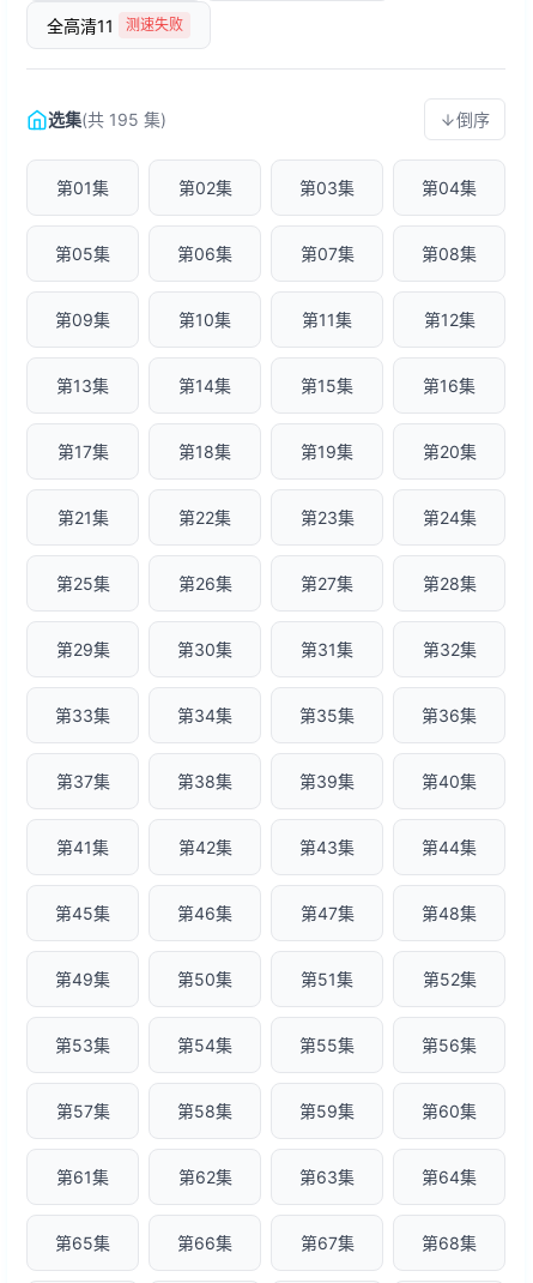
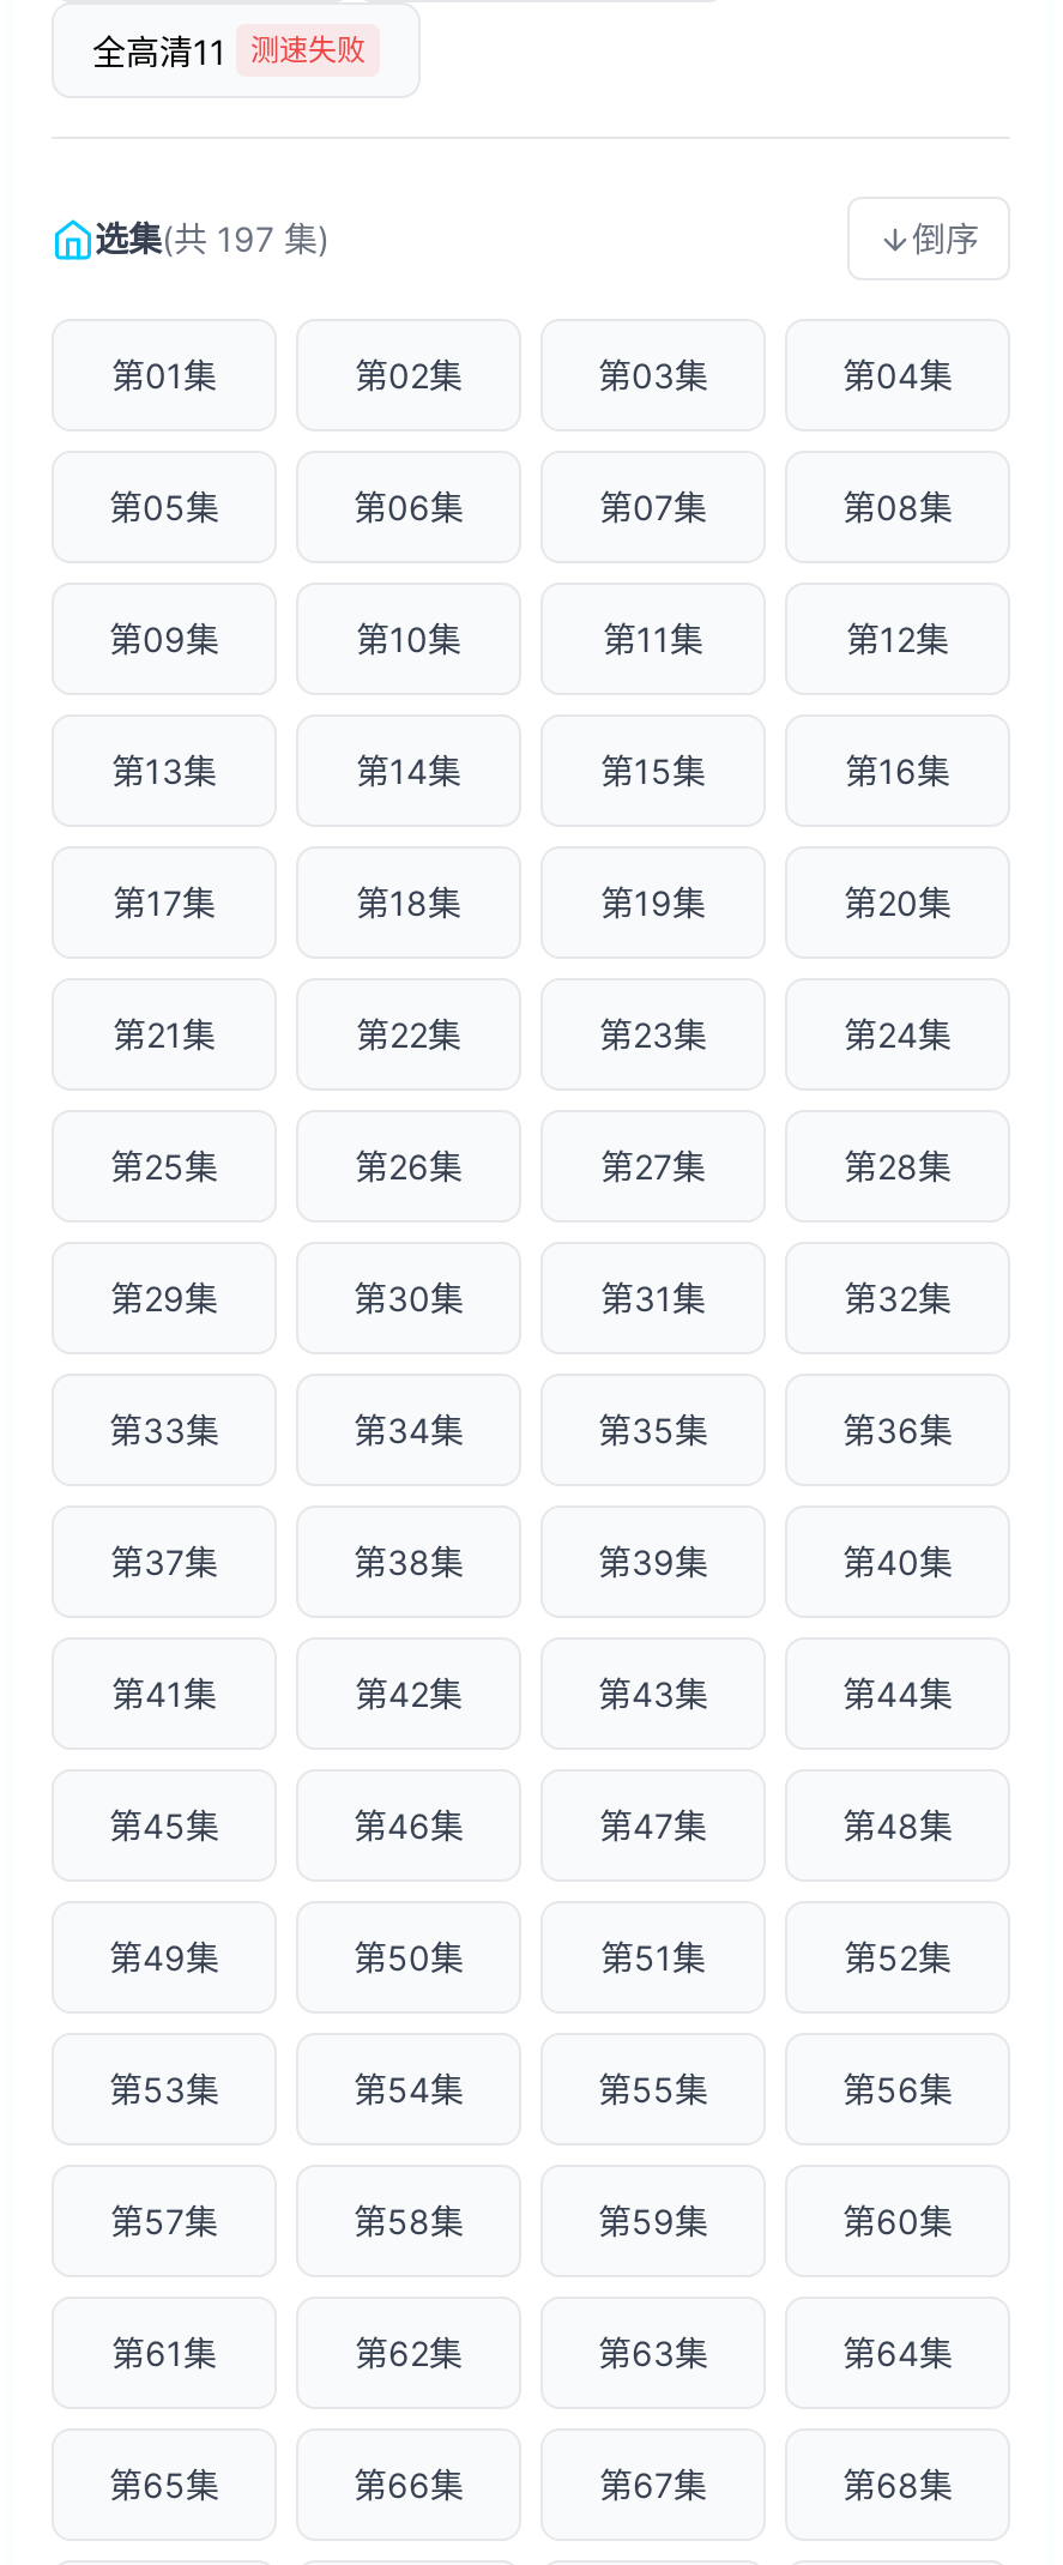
- 选集(共 195 集)
+ 选集(共 197 集)
